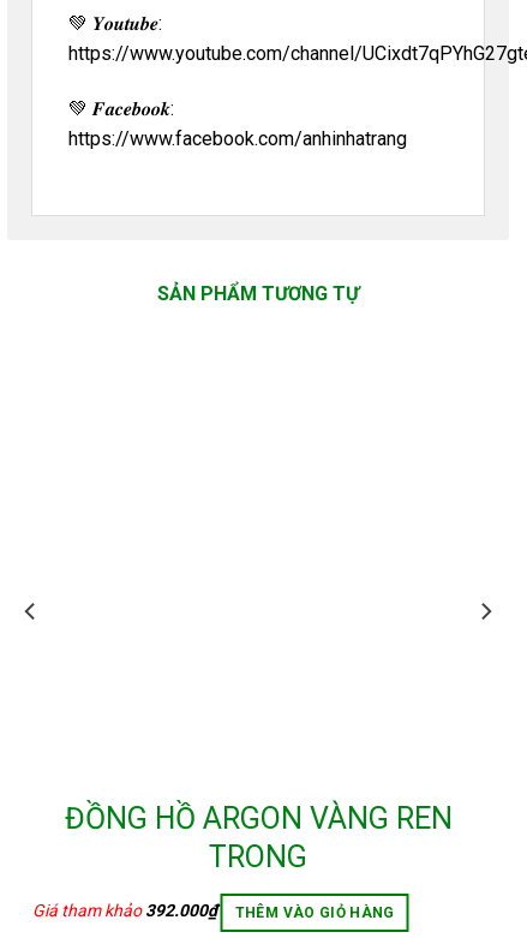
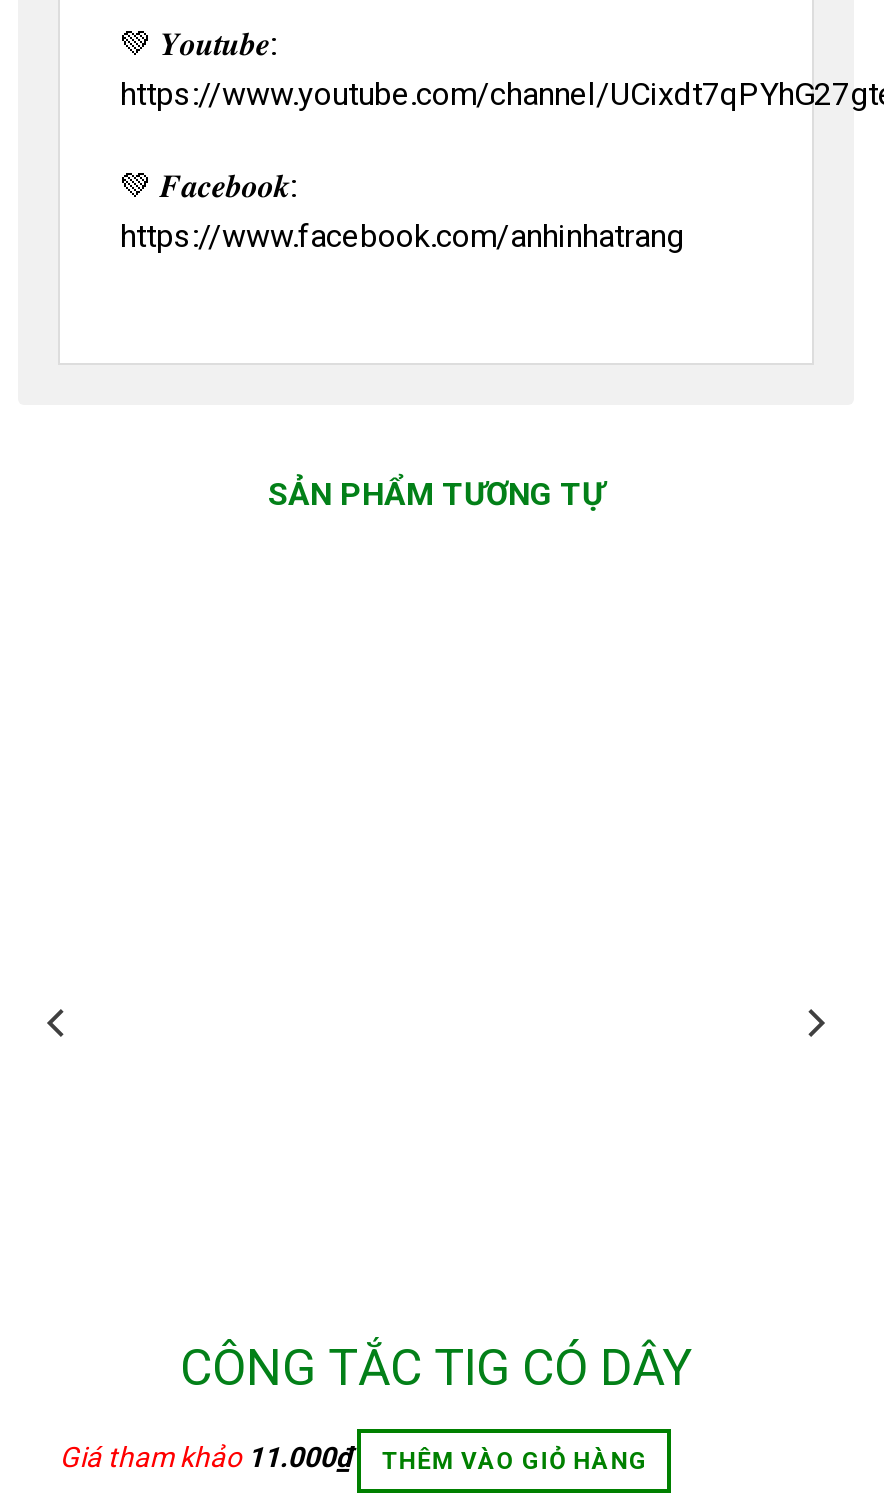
- ĐỒNG HỒ ARGON VÀNG REN
- TRONG
+ CÔNG TẮC TIG CÓ DÂY

- Giá tham khảo 392.000₫ THÊM VÀO GIỎ HÀNG
+ Giá tham khảo 11.000₫ THÊM VÀO GIỎ HÀNG
